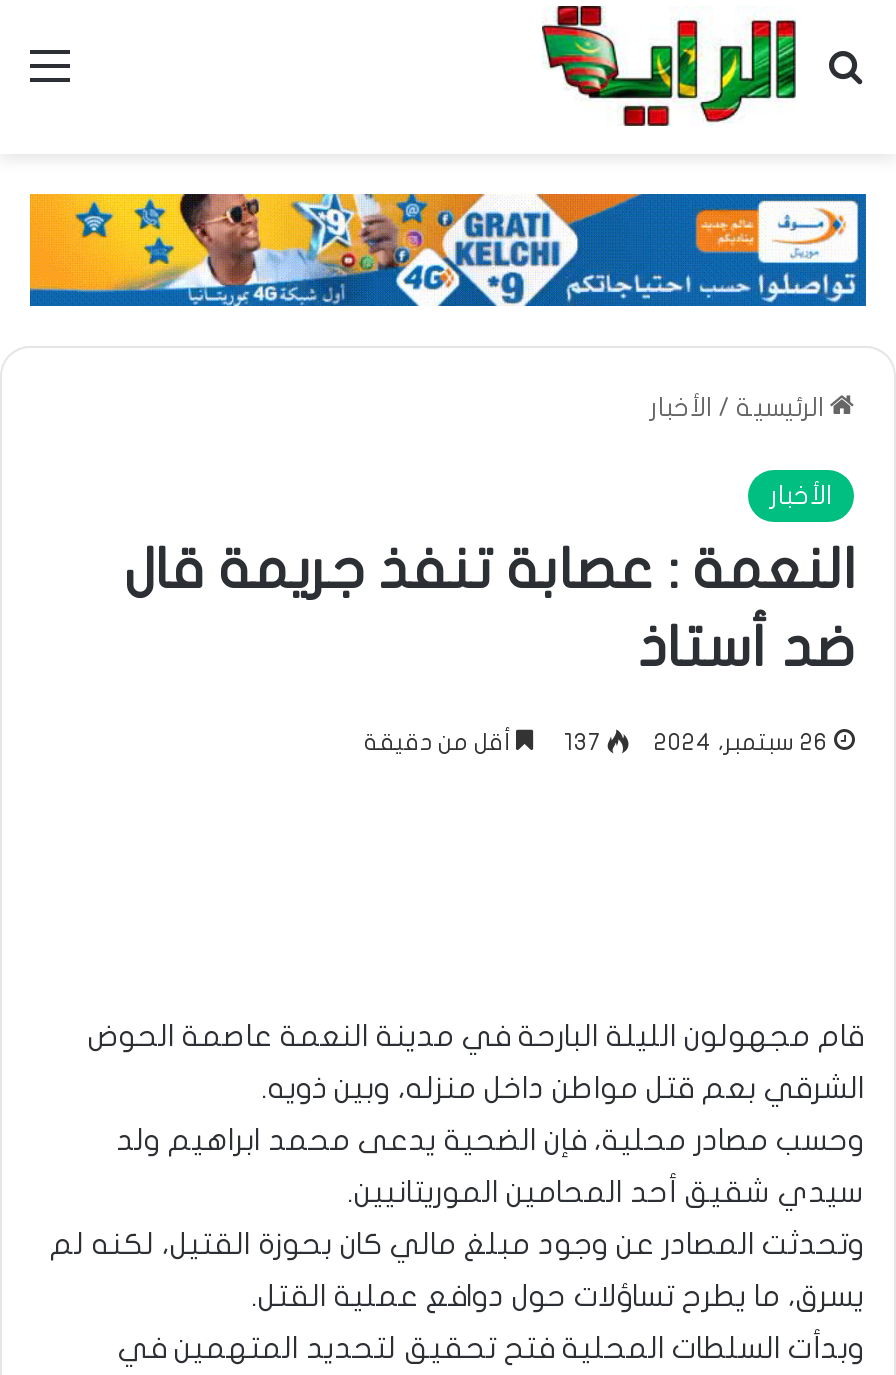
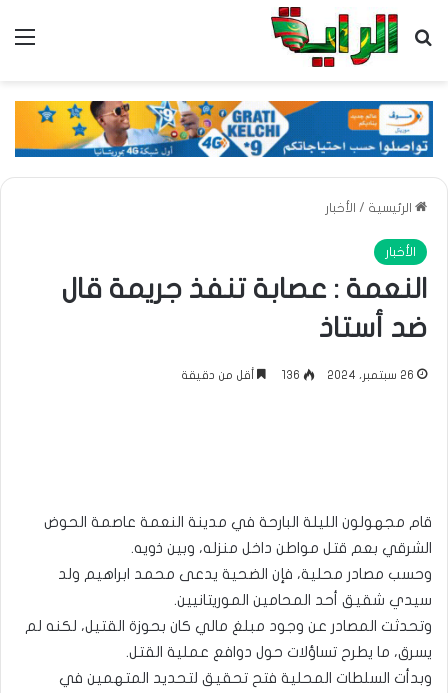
- 137 أقل من دقيقة
+ 136 أقل من دقيقة
